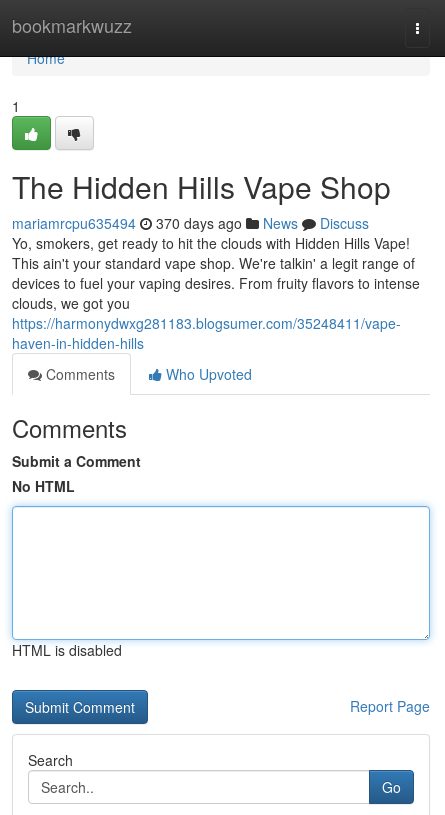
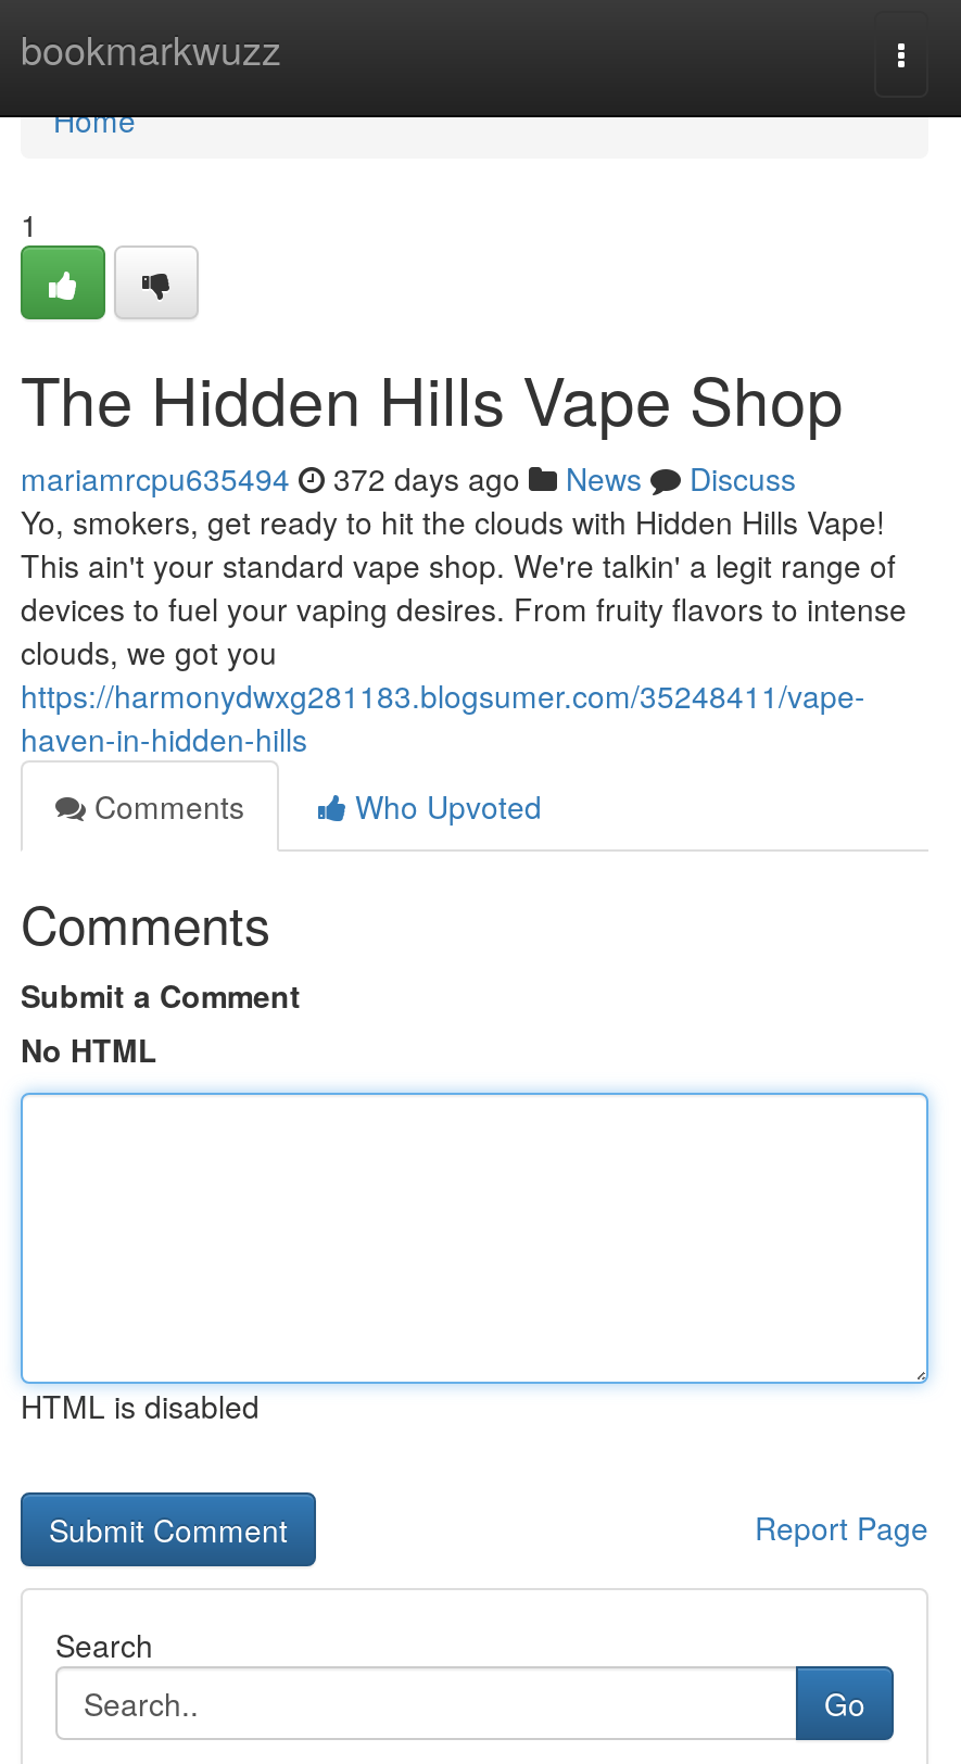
- mariamrcpu635494 370 days ago News Discuss
+ mariamrcpu635494 372 days ago News Discuss
